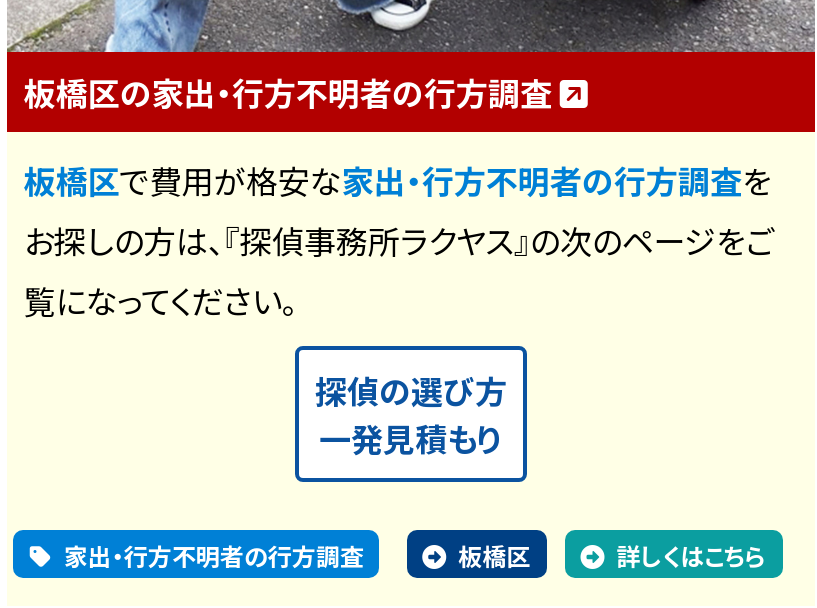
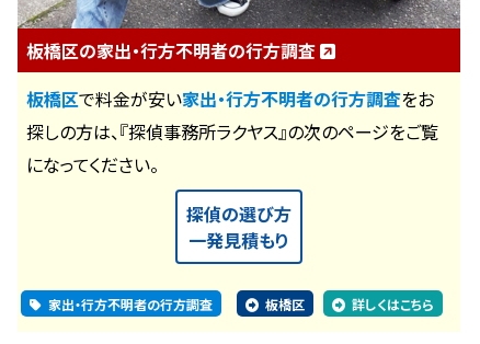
- 板橋区で費用が格安な家出・行方不明者の行方調査を
- お探しの方は、『探偵事務所ラクヤス』の次のページをご
- 覧になってください。
+ 板橋区で料金が安い家出・行方不明者の行方調査をお
+ 探しの方は、『探偵事務所ラクヤス』の次のページをご覧
+ になってください。
